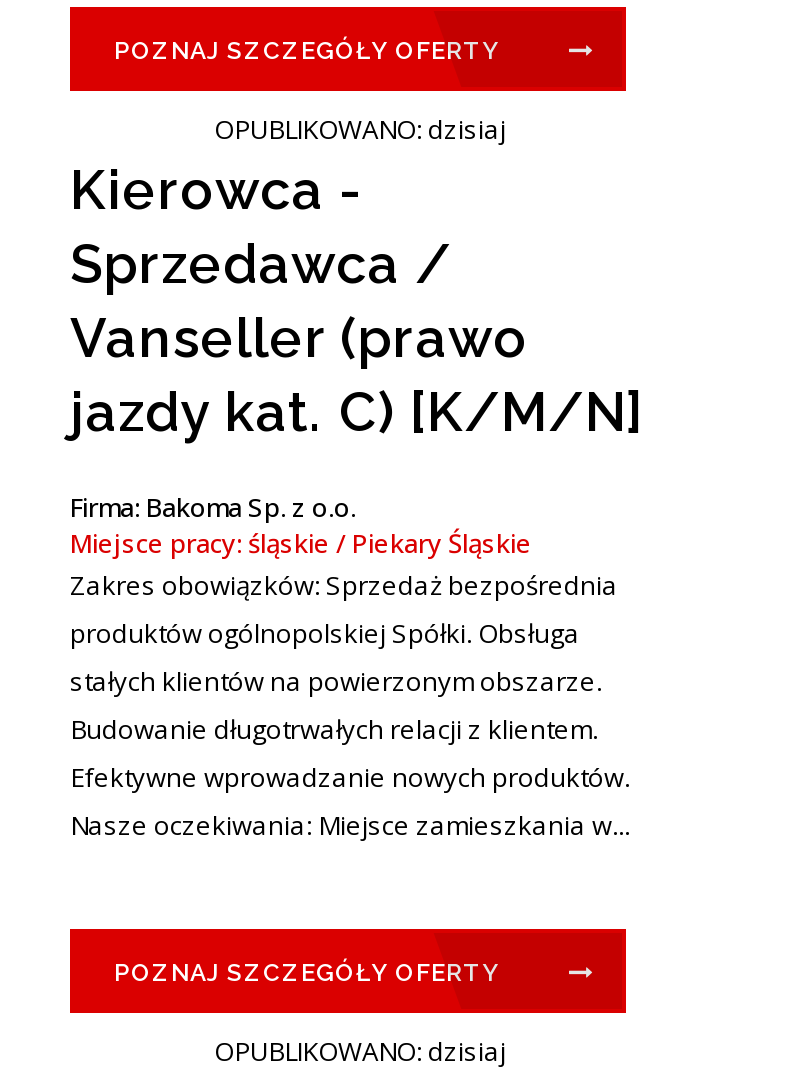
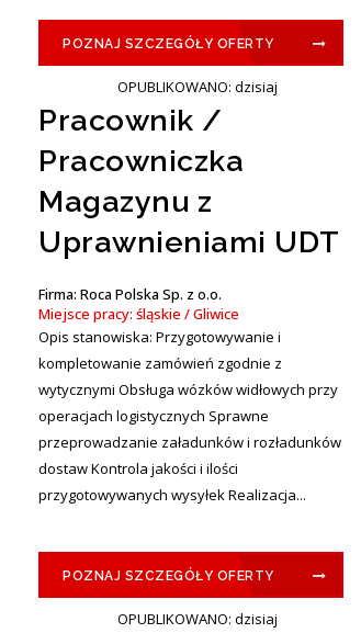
- Kierowca -
- Sprzedawca /
- Vanseller (prawo
- jazdy kat. C) [K/M/N]
+ Pracownik /
+ Pracowniczka
+ Magazynu z
+ Uprawnieniami UDT

- Firma: Bakoma Sp. z o.o.
- Miejsce pracy: śląskie / Piekary Śląskie
- Zakres obowiązków: Sprzedaż bezpośrednia
- produktów ogólnopolskiej Spółki. Obsługa
- stałych klientów na powierzonym obszarze.
- Budowanie długotrwałych relacji z klientem.
- Efektywne wprowadzanie nowych produktów.
- Nasze oczekiwania: Miejsce zamieszkania w...
+ Firma: Roca Polska Sp. z o.o.
+ Miejsce pracy: śląskie / Gliwice
+ Opis stanowiska: Przygotowywanie i
+ kompletowanie zamówień zgodnie z
+ wytycznymi Obsługa wózków widłowych przy
+ operacjach logistycznych Sprawne
+ przeprowadzanie załadunków i rozładunków
+ dostaw Kontrola jakości i ilości
+ przygotowywanych wysyłek Realizacja...
